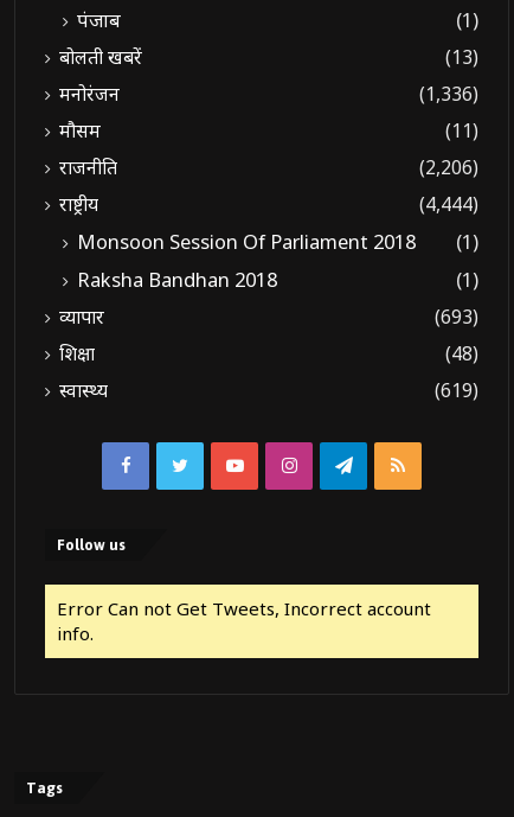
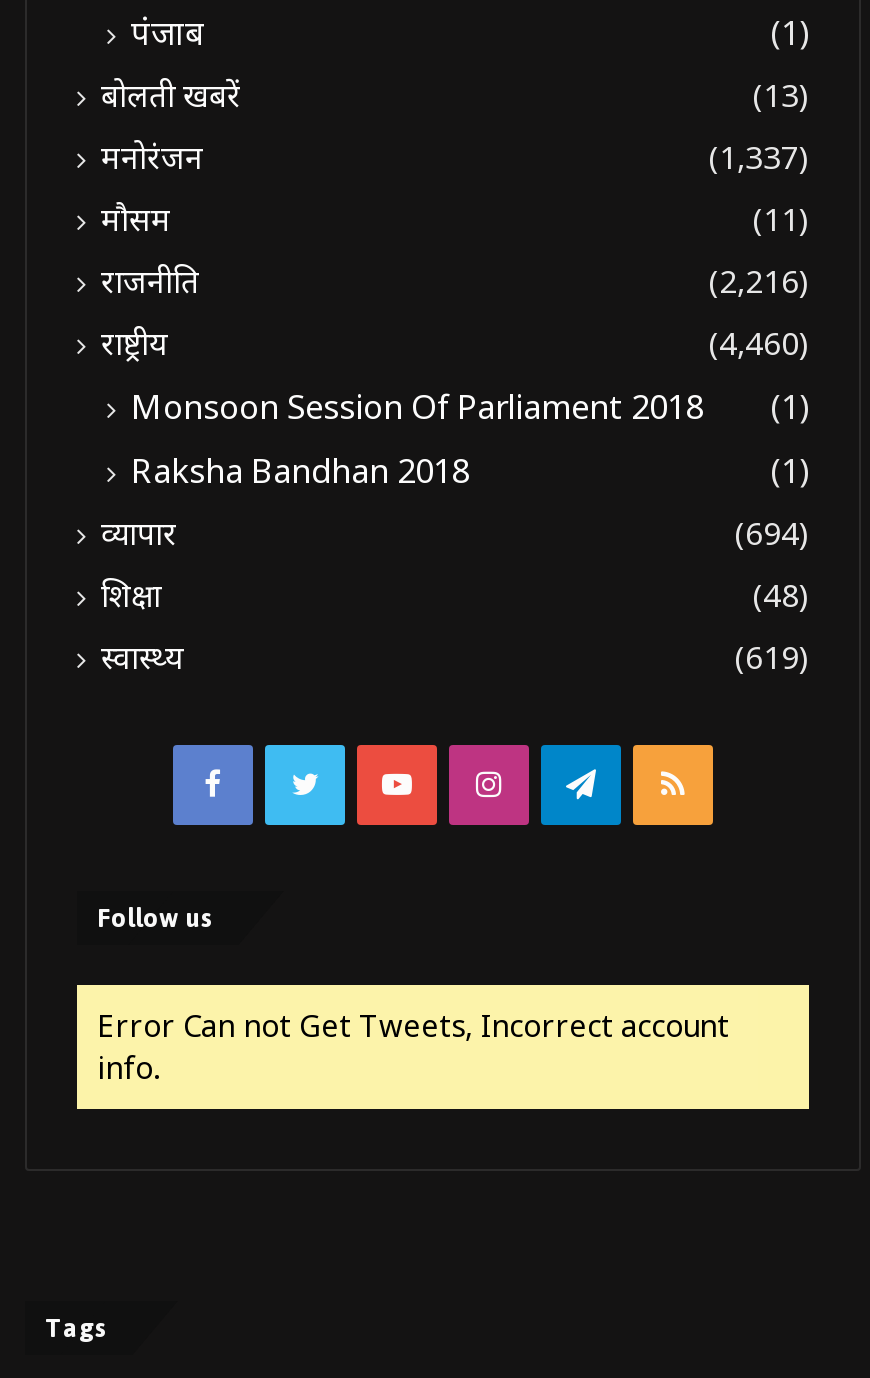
- (1,336)
+ (1,337)

- (2,206)
+ (2,216)

- (4,444)
+ (4,460)

- (693)
+ (694)
